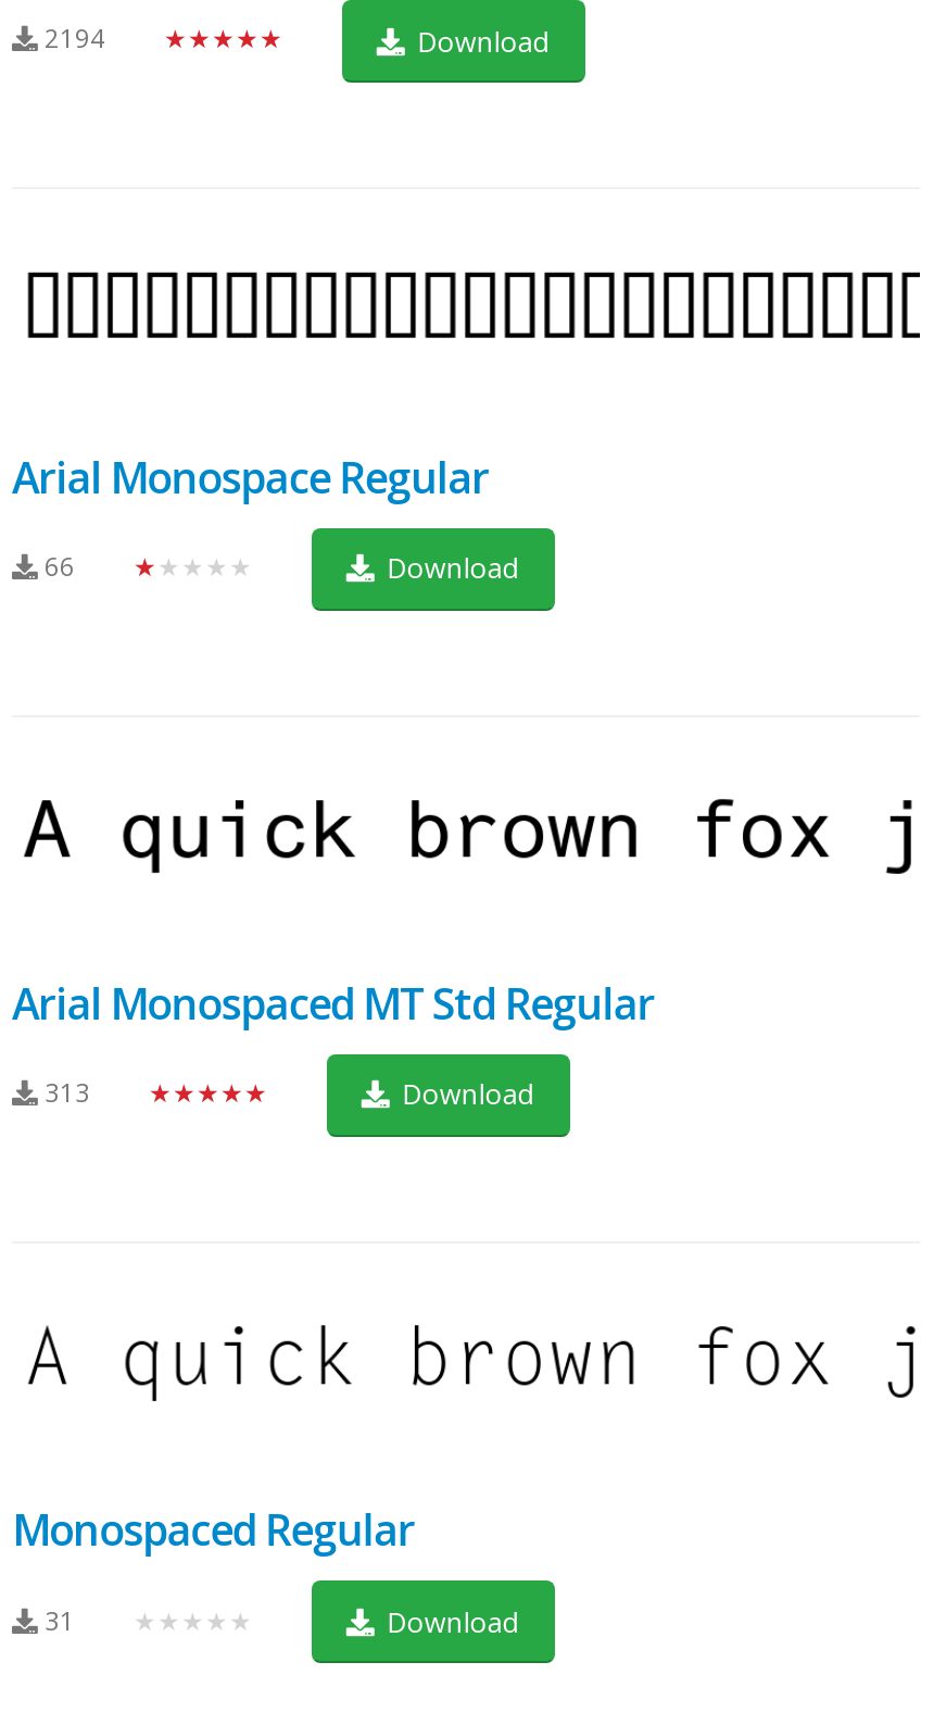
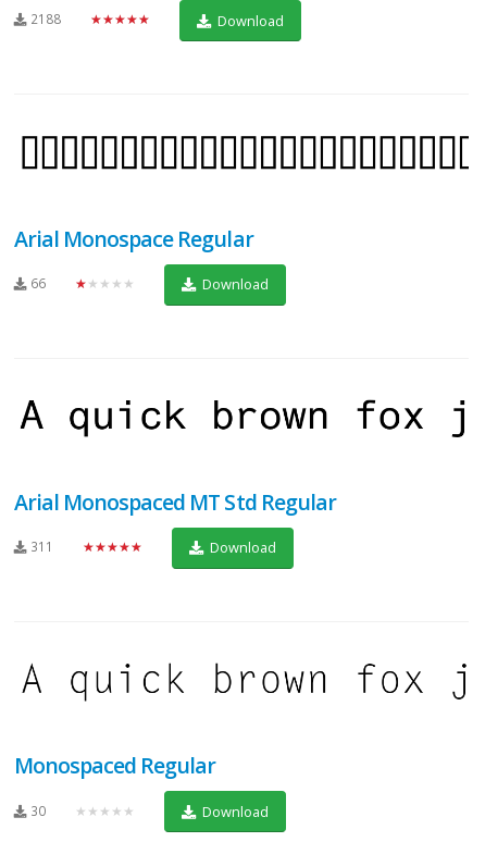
- 2194
+ 2188

- 313
+ 311

- 31
+ 30
